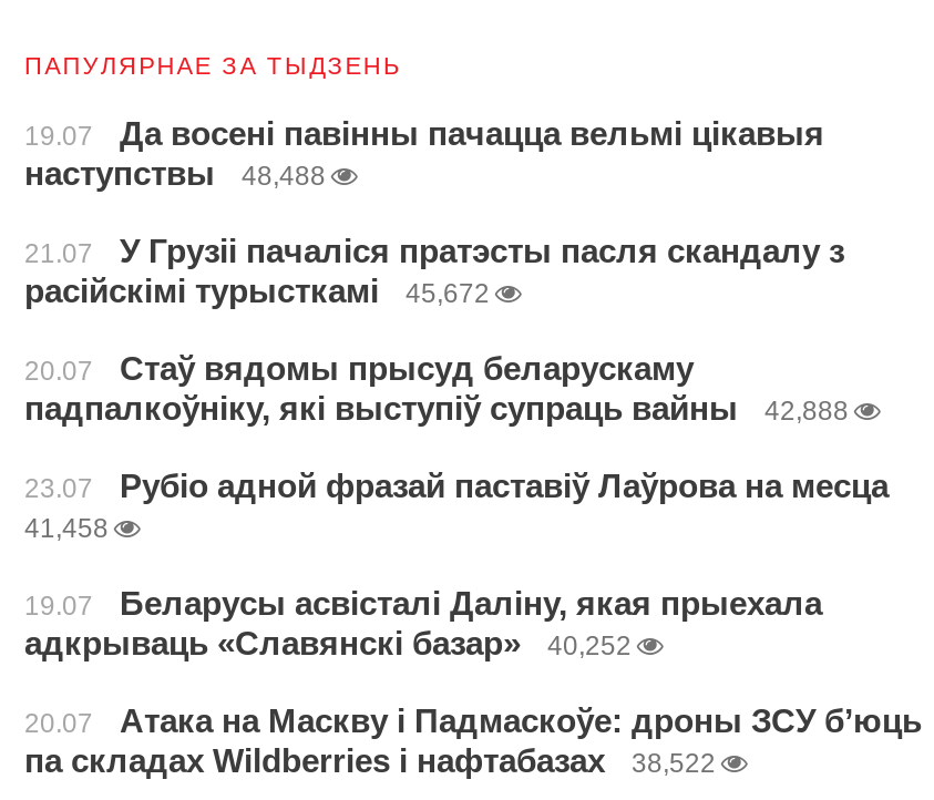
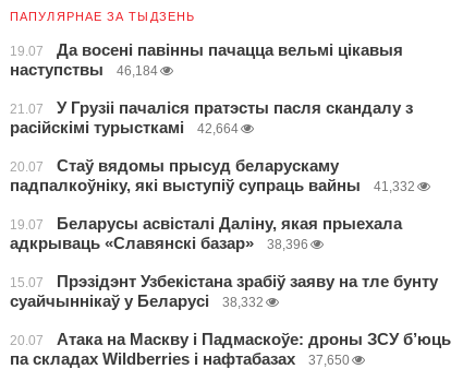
- наступствы 48,488
+ наступствы 46,184

- расійскімі турысткамі 45,672
+ расійскімі турысткамі 42,664

- 42,888
- 23.07
- Рубіо адной фразай паставіў Лаўрова на месца
- 41,458
+ 41,332

moved up: 19.07 | Беларусы асвісталі Даліну, якая прыехала | адкрываць «Славянскі базар»

- 40,252
+ 38,396
+ 15.07
+ Прэзідэнт Узбекістана зрабіў заяву на тле бунту
+ суайчыннікаў у Беларусі
+ 38,332

- па складах Wildberries і нафтабазах 38,522
+ па складах Wildberries і нафтабазах 37,650
